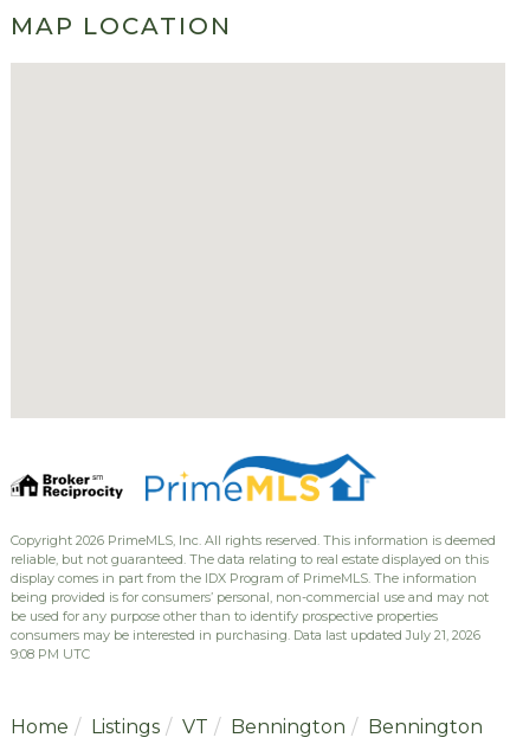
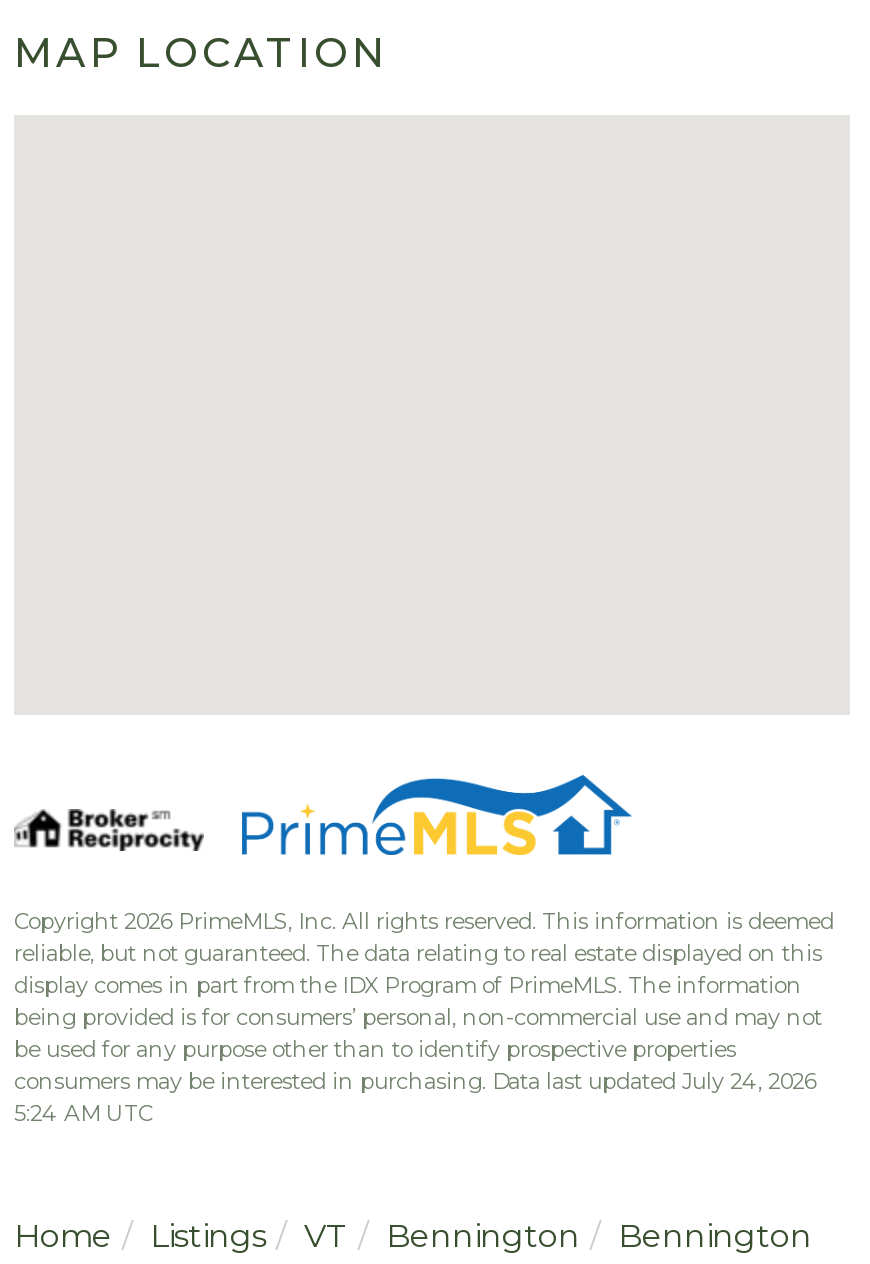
- consumers may be interested in purchasing. Data last updated July 21, 2026
+ consumers may be interested in purchasing. Data last updated July 24, 2026

- 9:08 PM UTC
+ 5:24 AM UTC
